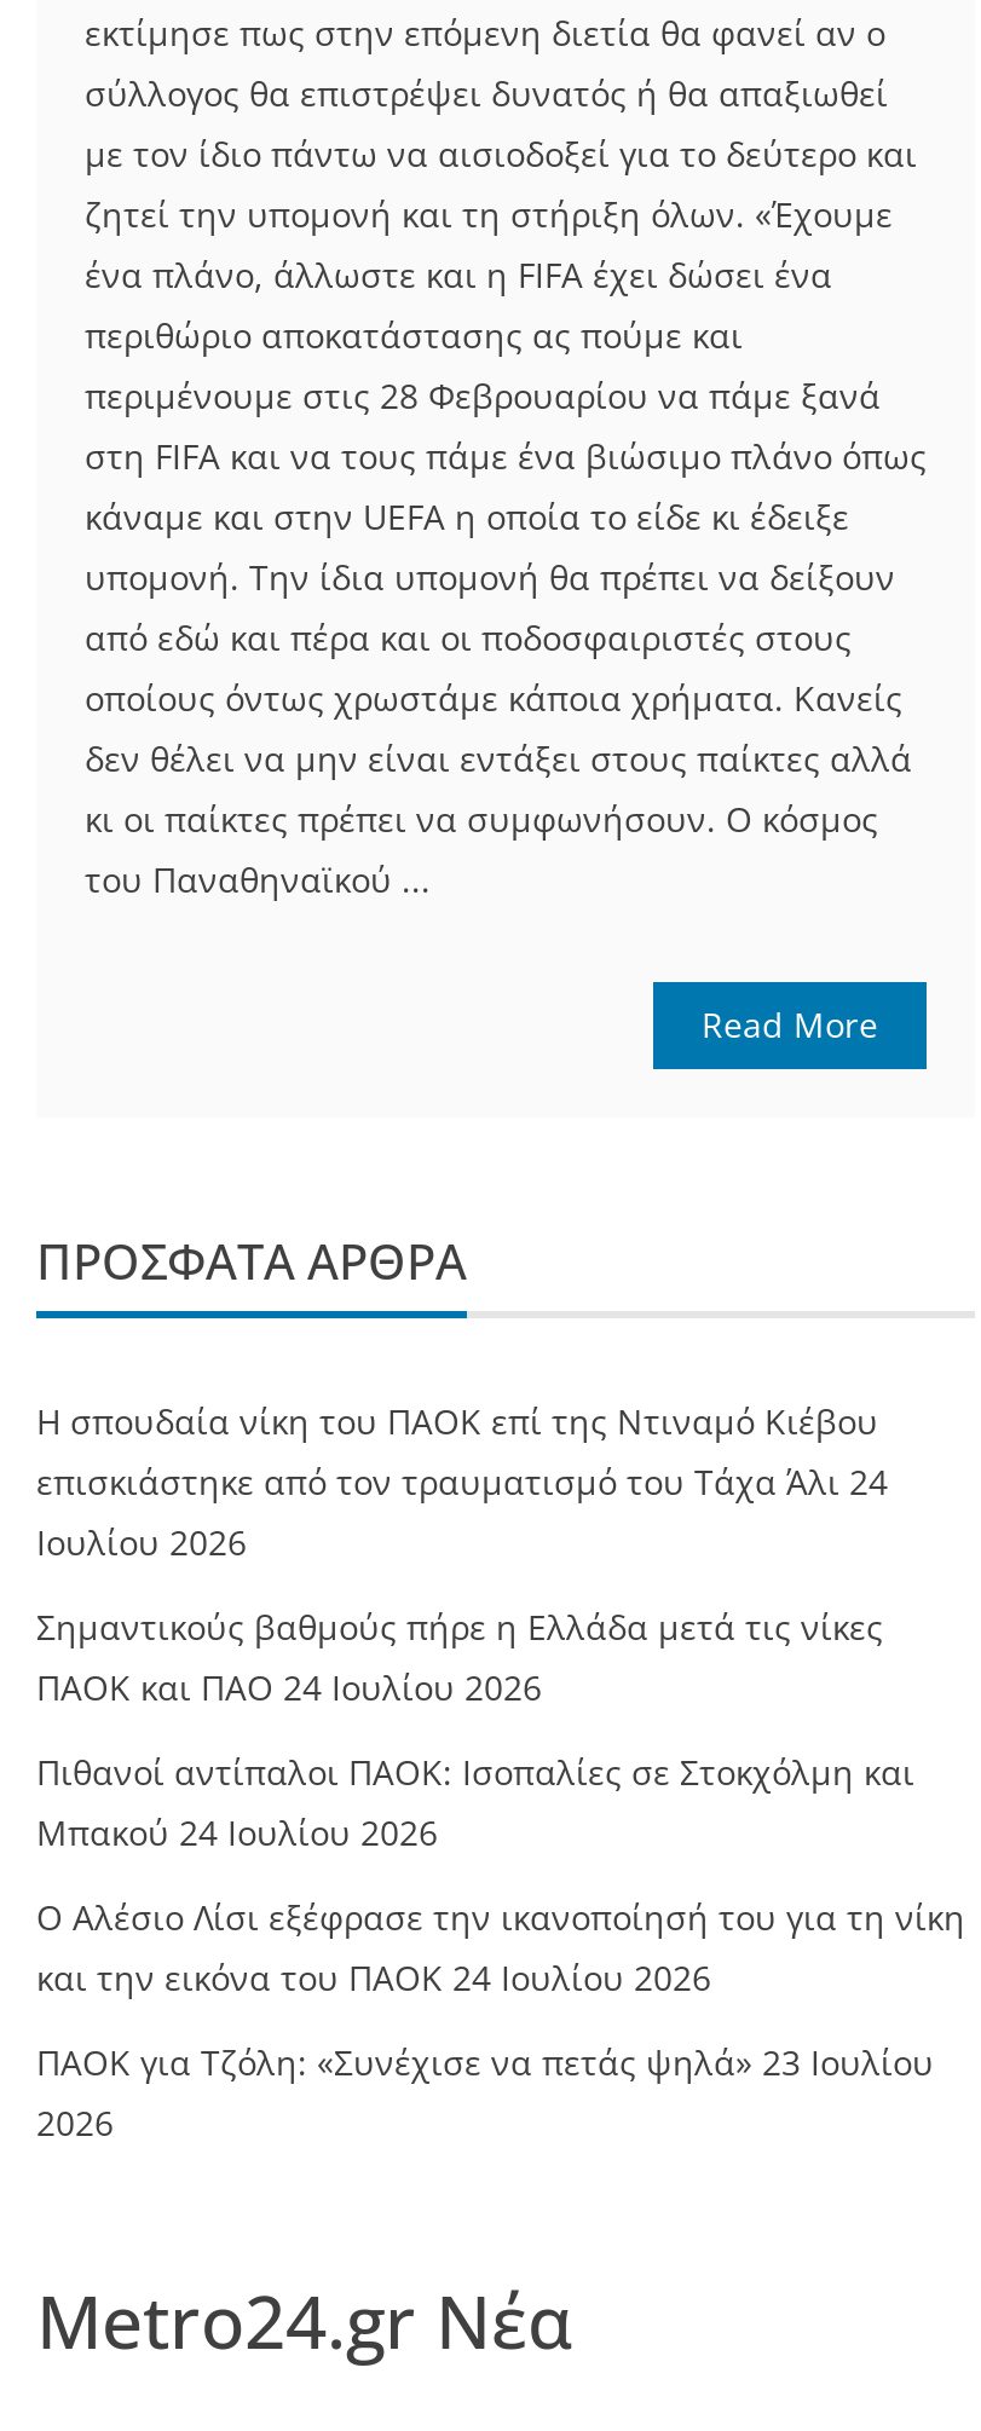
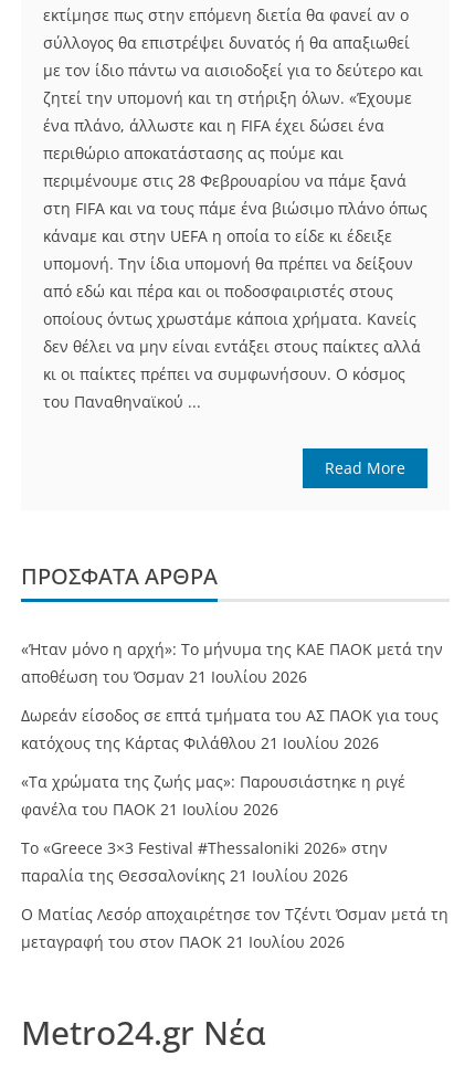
- Η σπουδαία νίκη του ΠΑΟΚ επί της Ντιναμό Κιέβου
- επισκιάστηκε από τον τραυματισμό του Τάχα Άλι 24
- Ιουλίου 2026
+ «Ήταν μόνο η αρχή»: Το μήνυμα της ΚΑΕ ΠΑΟΚ μετά την
+ αποθέωση του Όσμαν 21 Ιουλίου 2026

- Σημαντικούς βαθμούς πήρε η Ελλάδα μετά τις νίκες
- ΠΑΟΚ και ΠΑΟ 24 Ιουλίου 2026
+ Δωρεάν είσοδος σε επτά τμήματα του ΑΣ ΠΑΟΚ για τους
+ κατόχους της Κάρτας Φιλάθλου 21 Ιουλίου 2026

- Πιθανοί αντίπαλοι ΠΑΟΚ: Ισοπαλίες σε Στοκχόλμη και
- Μπακού 24 Ιουλίου 2026
+ «Τα χρώματα της ζωής μας»: Παρουσιάστηκε η ριγέ
+ φανέλα του ΠΑΟΚ 21 Ιουλίου 2026

- Ο Αλέσιο Λίσι εξέφρασε την ικανοποίησή του για τη νίκη
- και την εικόνα του ΠΑΟΚ 24 Ιουλίου 2026
+ Το «Greece 3×3 Festival #Thessaloniki 2026» στην
+ παραλία της Θεσσαλονίκης 21 Ιουλίου 2026

- ΠΑΟΚ για Τζόλη: «Συνέχισε να πετάς ψηλά» 23 Ιουλίου
- 2026
+ Ο Ματίας Λεσόρ αποχαιρέτησε τον Τζέντι Όσμαν μετά τη
+ μεταγραφή του στον ΠΑΟΚ 21 Ιουλίου 2026
